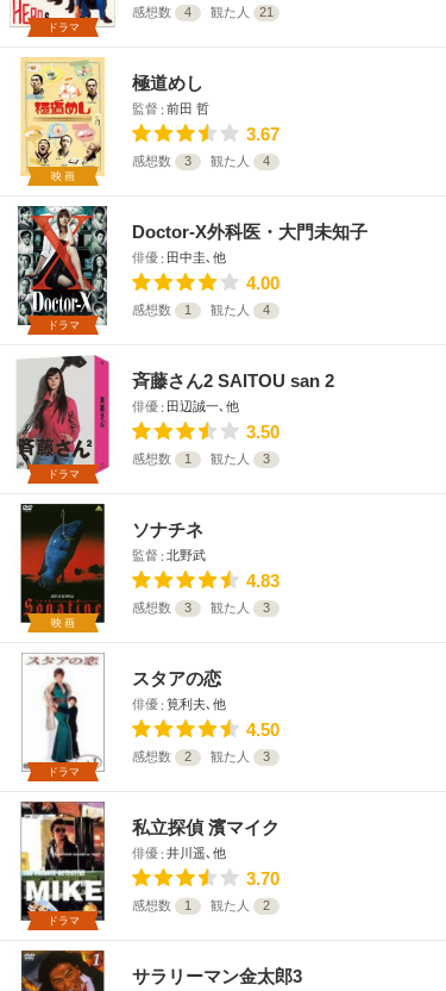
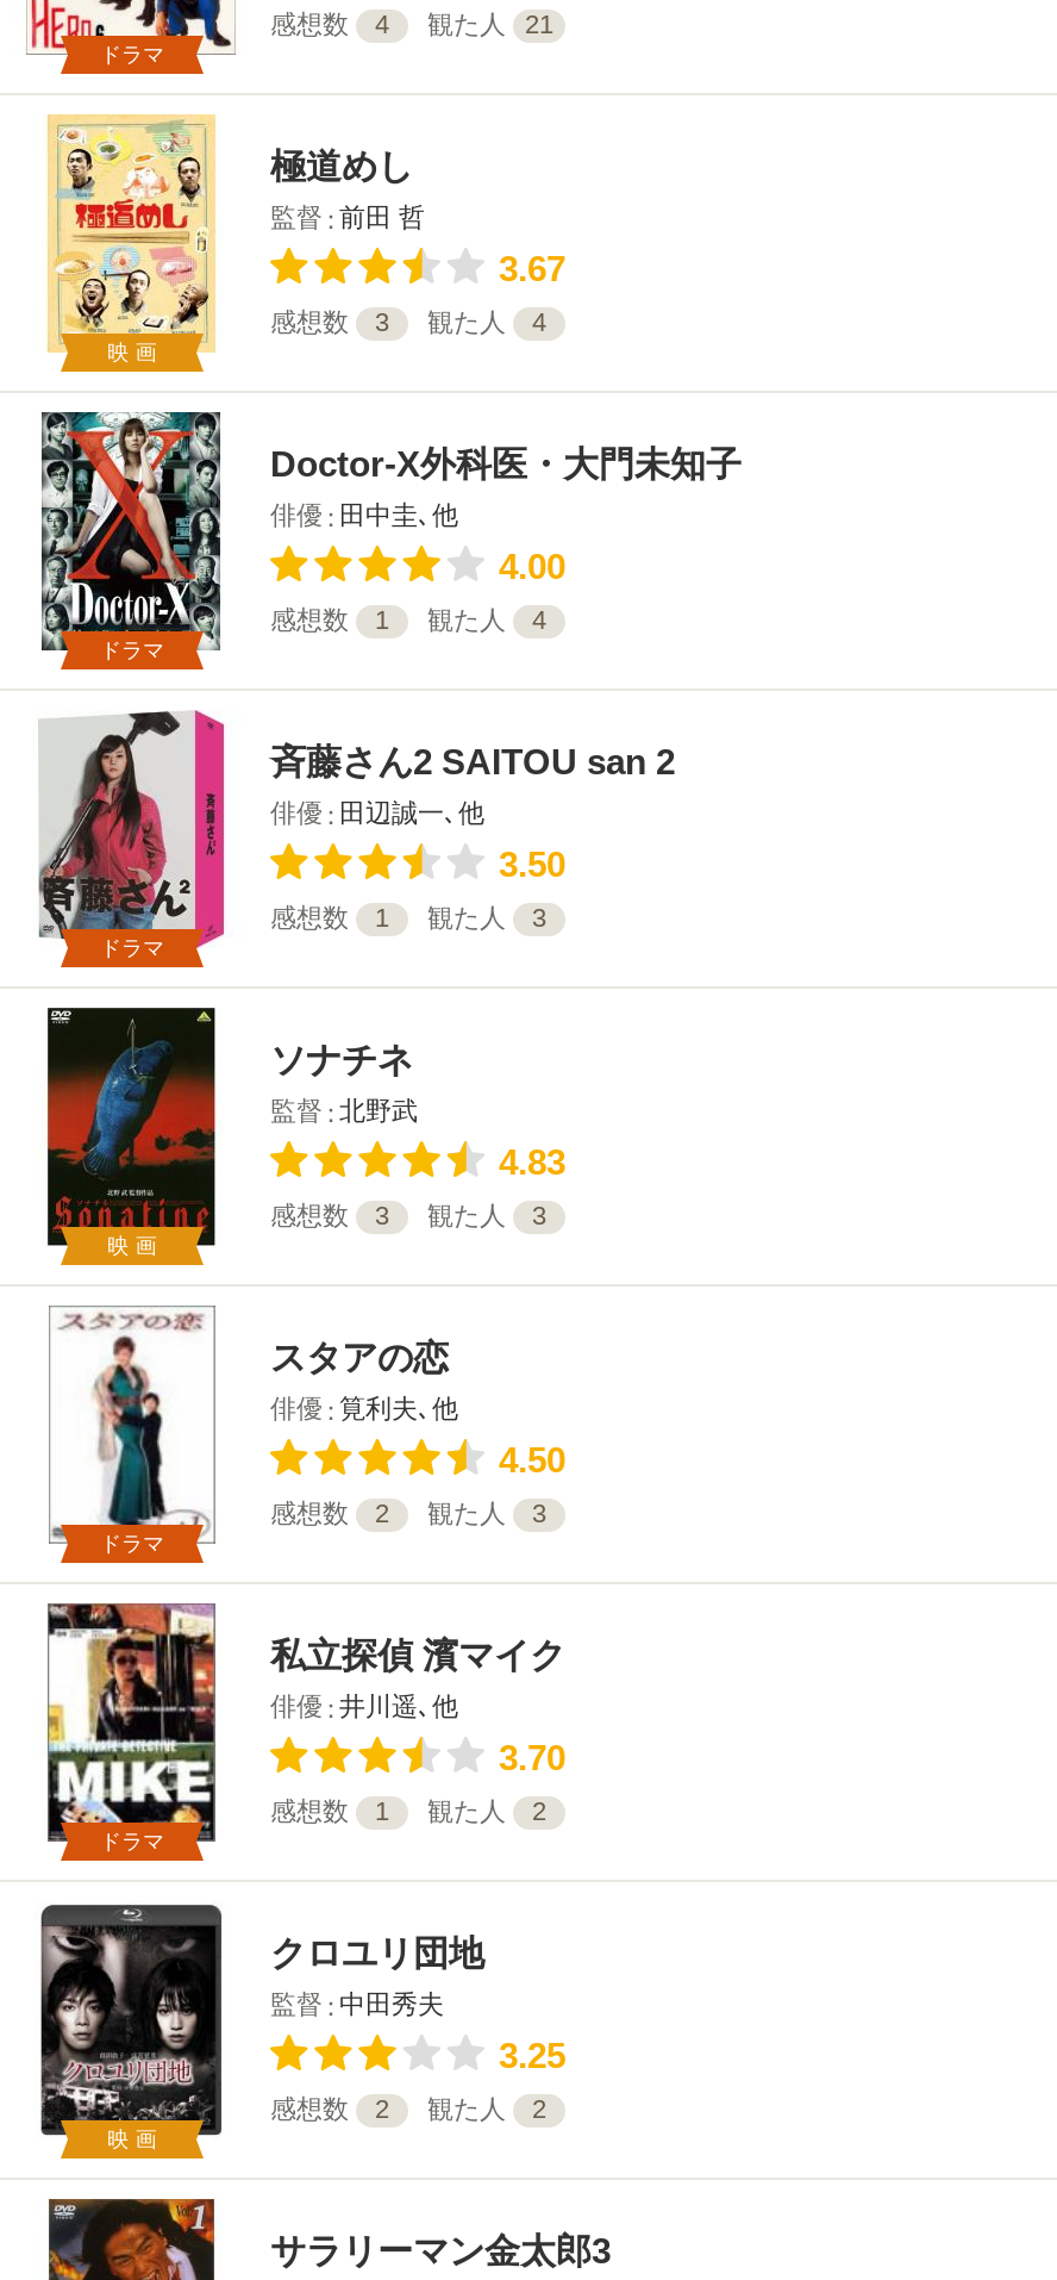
+ [image]
+ 映画

+ クロユリ団地
+ 監督 中田秀夫
+ 3.25
+ 感想数
+ 2
+ 観た人
+ 2
